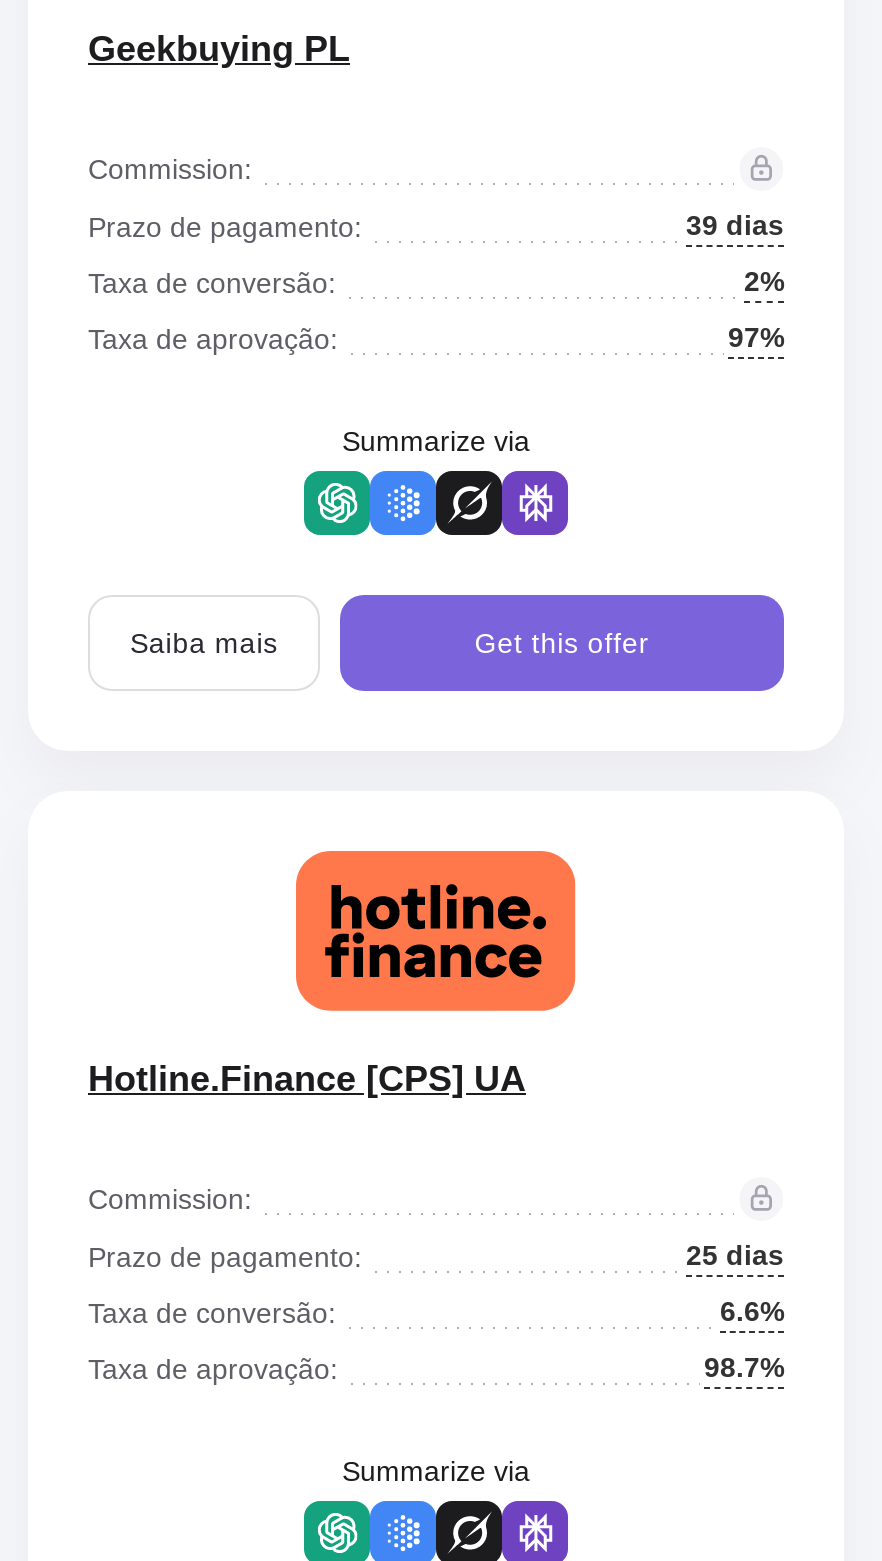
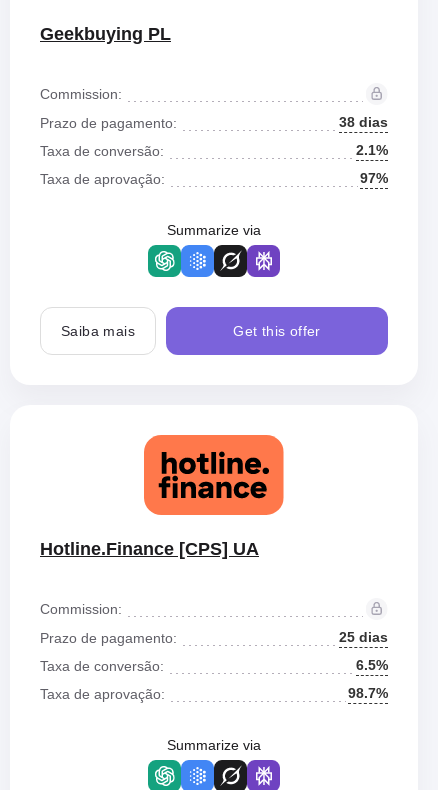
- 39 dias
+ 38 dias

- 2%
+ 2.1%

- 6.6%
+ 6.5%
